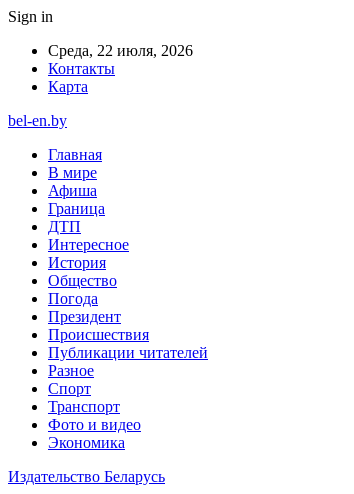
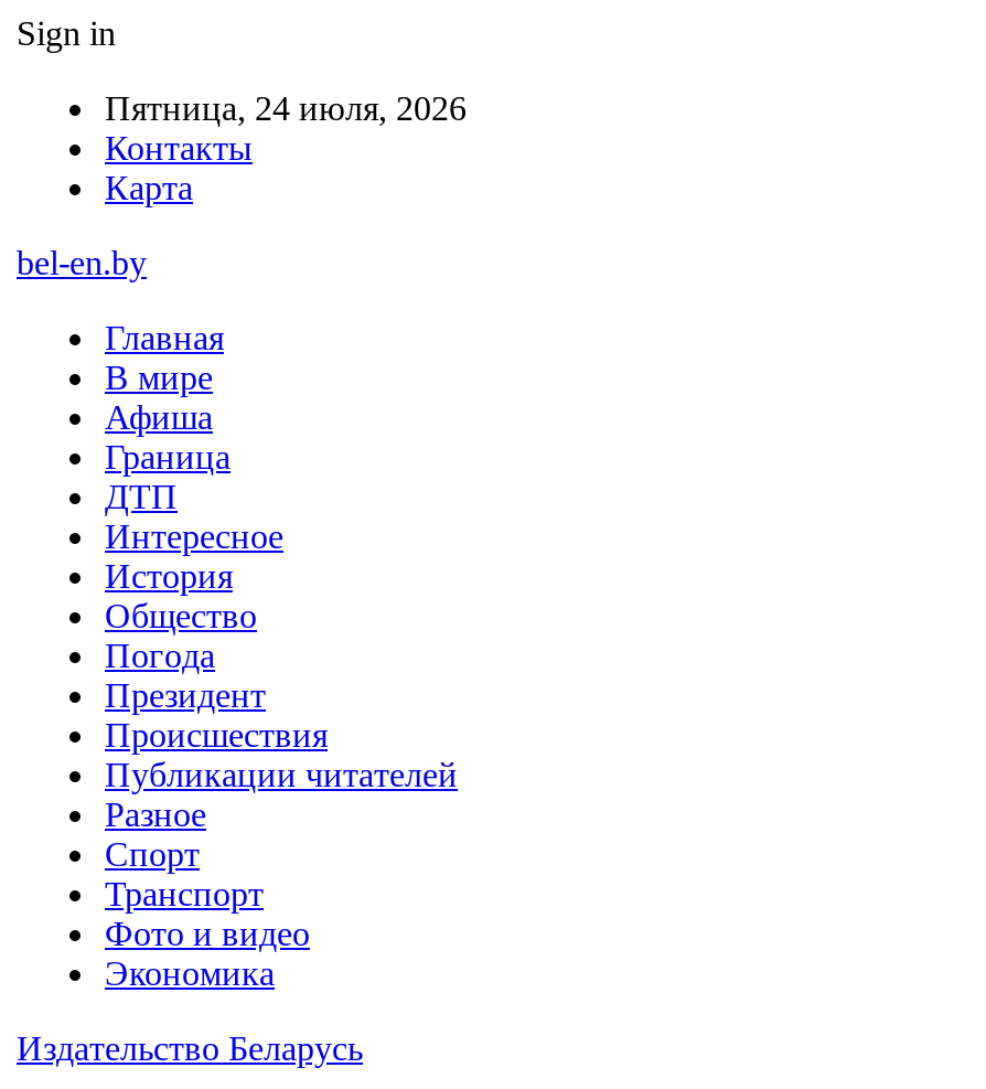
- Среда, 22 июля, 2026
+ Пятница, 24 июля, 2026
